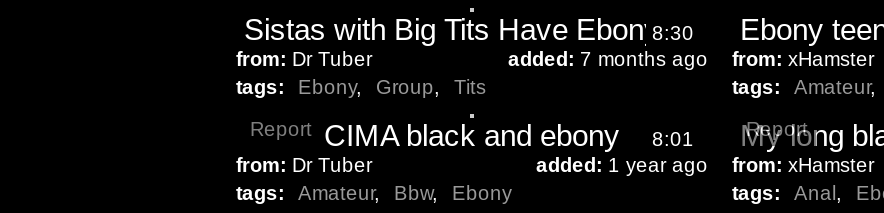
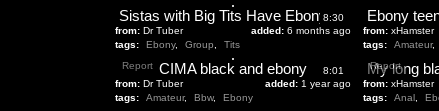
- added: 7 months ago
+ added: 6 months ago
